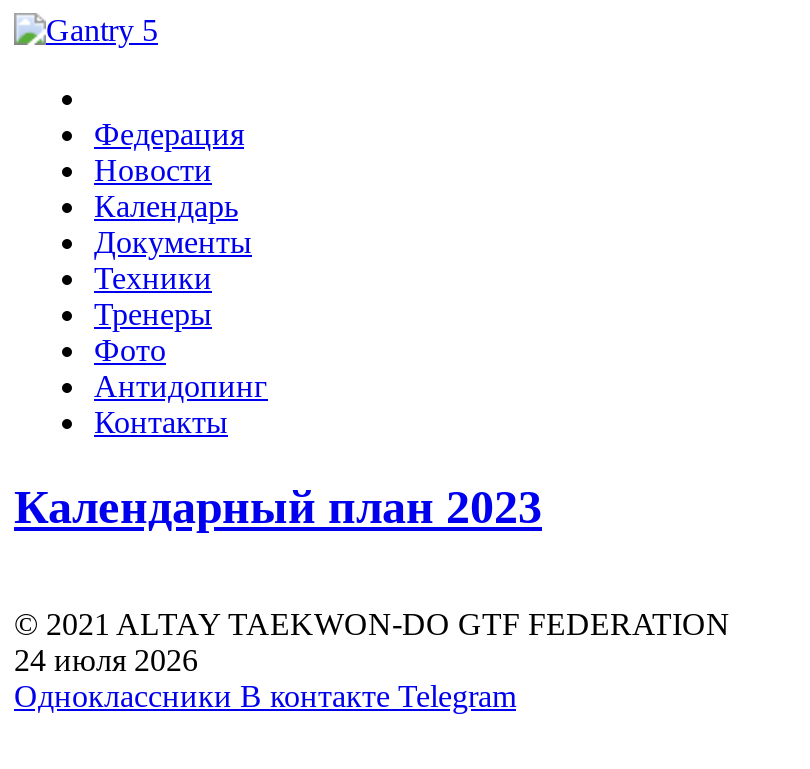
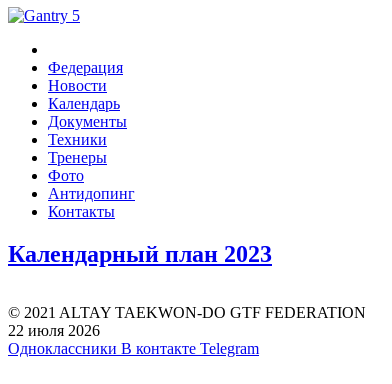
- 24 июля 2026
+ 22 июля 2026
